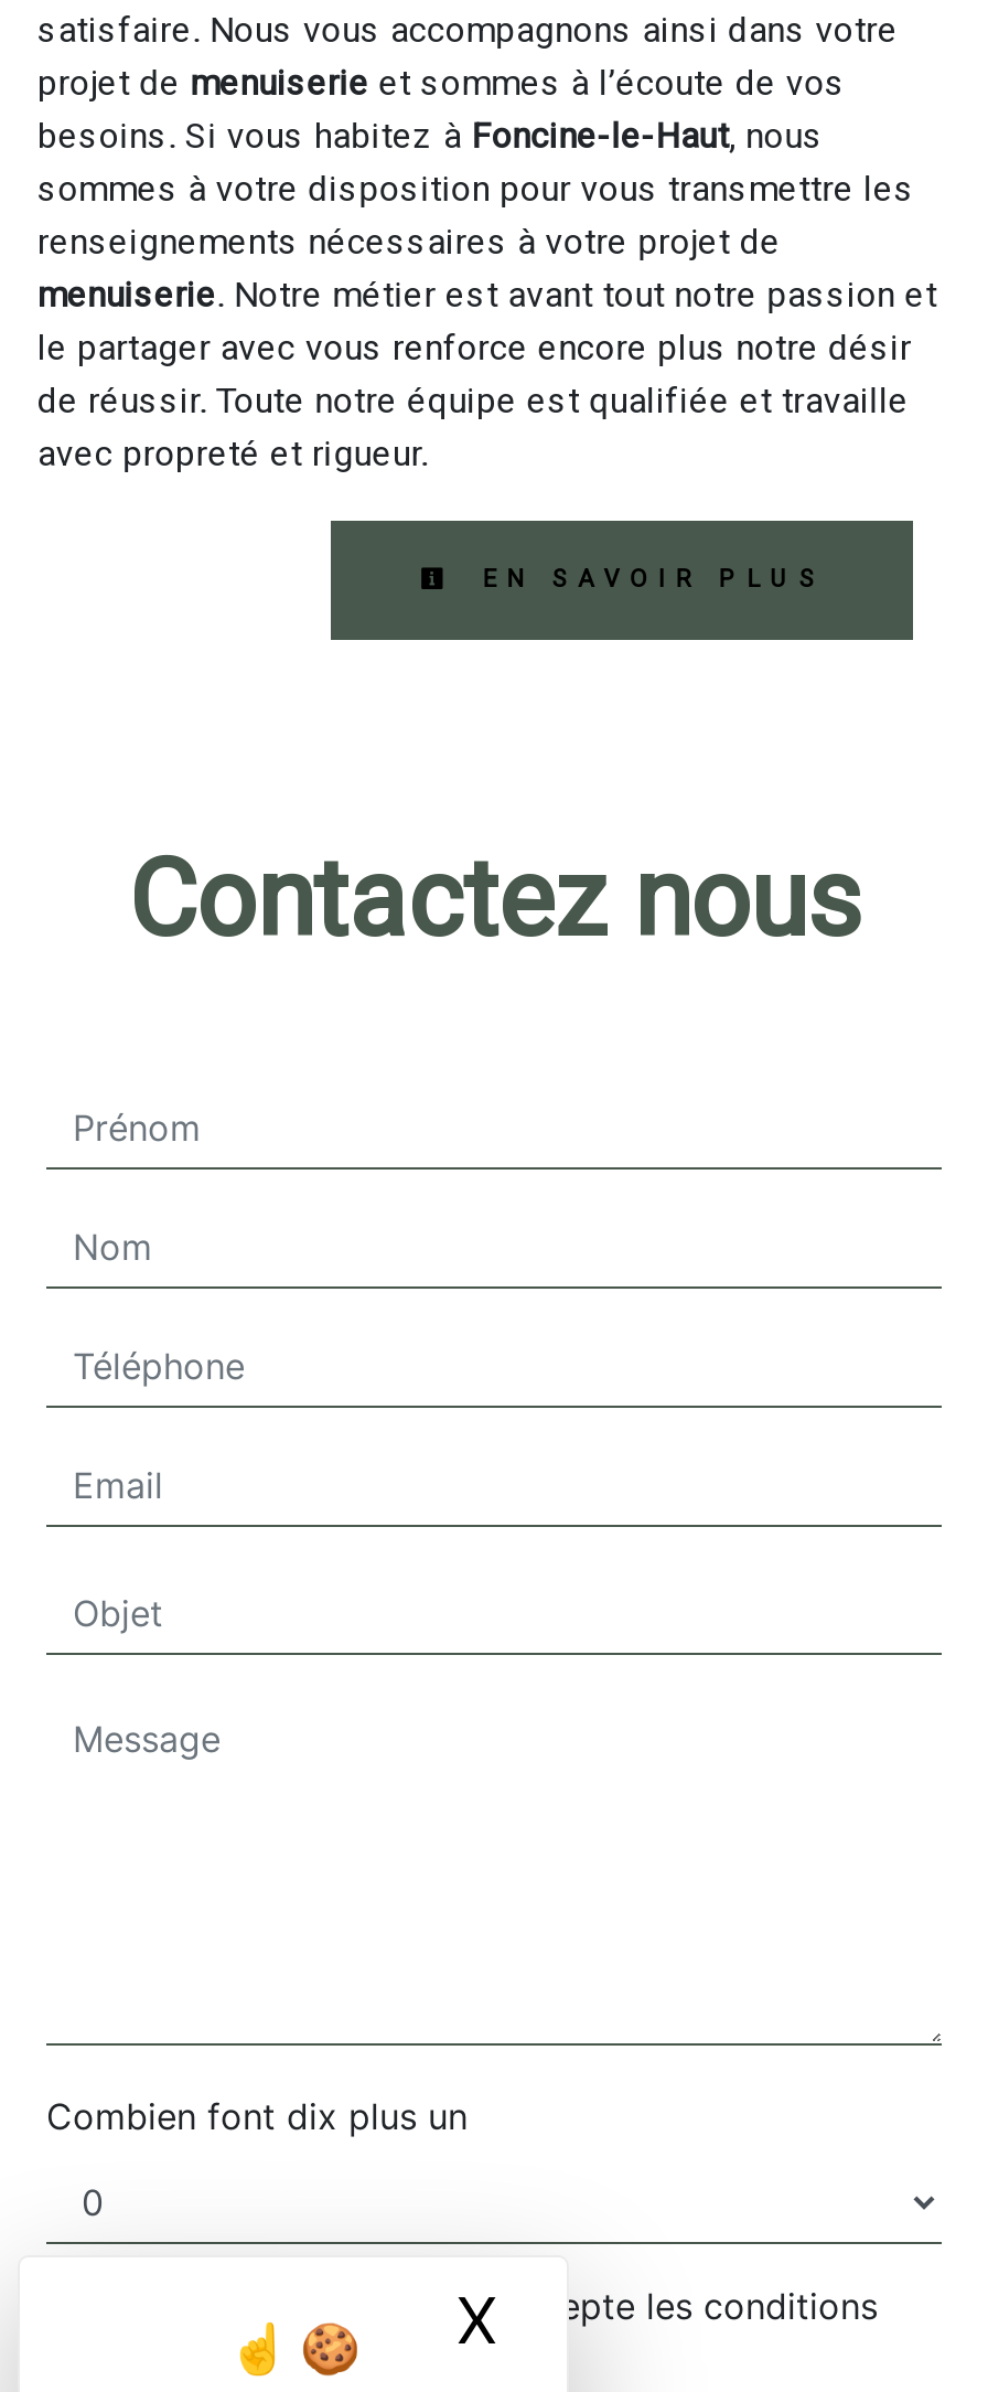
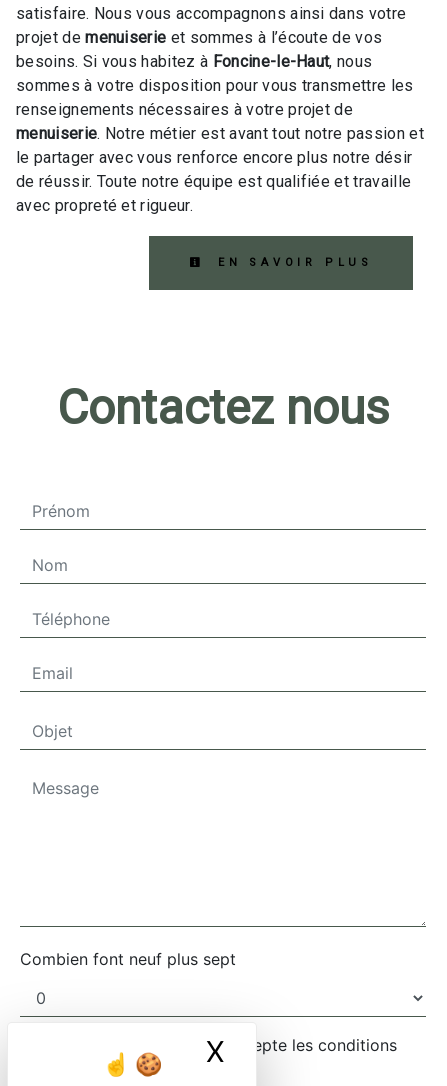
- Combien font dix plus un
+ Combien font neuf plus sept
